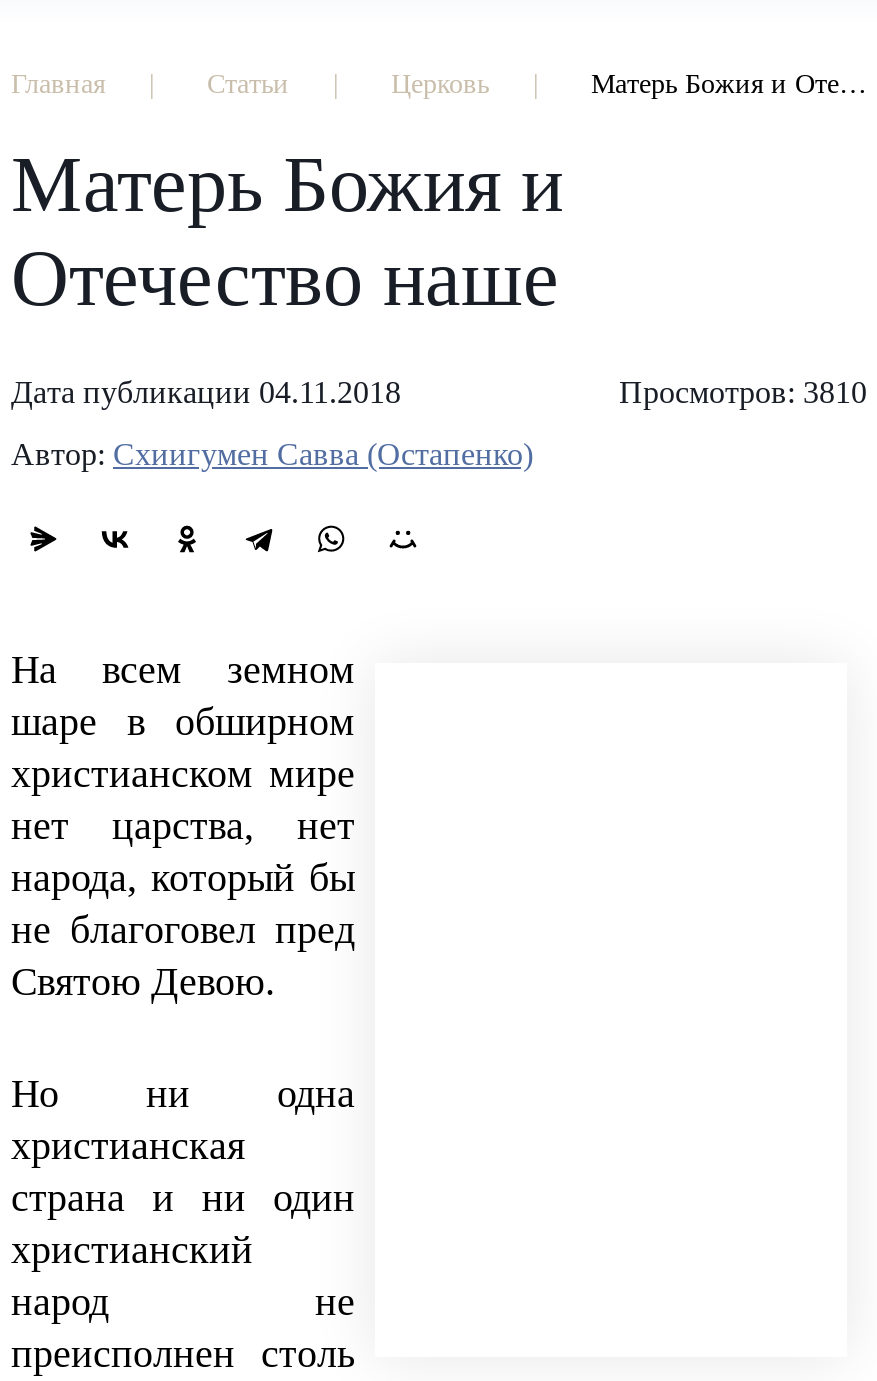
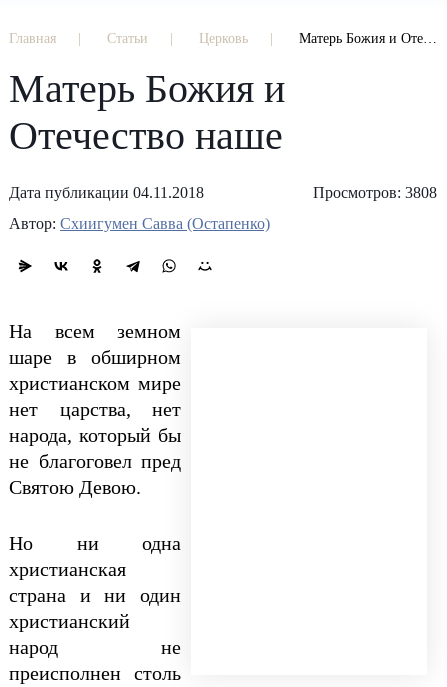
- Просмотров: 3810
+ Просмотров: 3808
